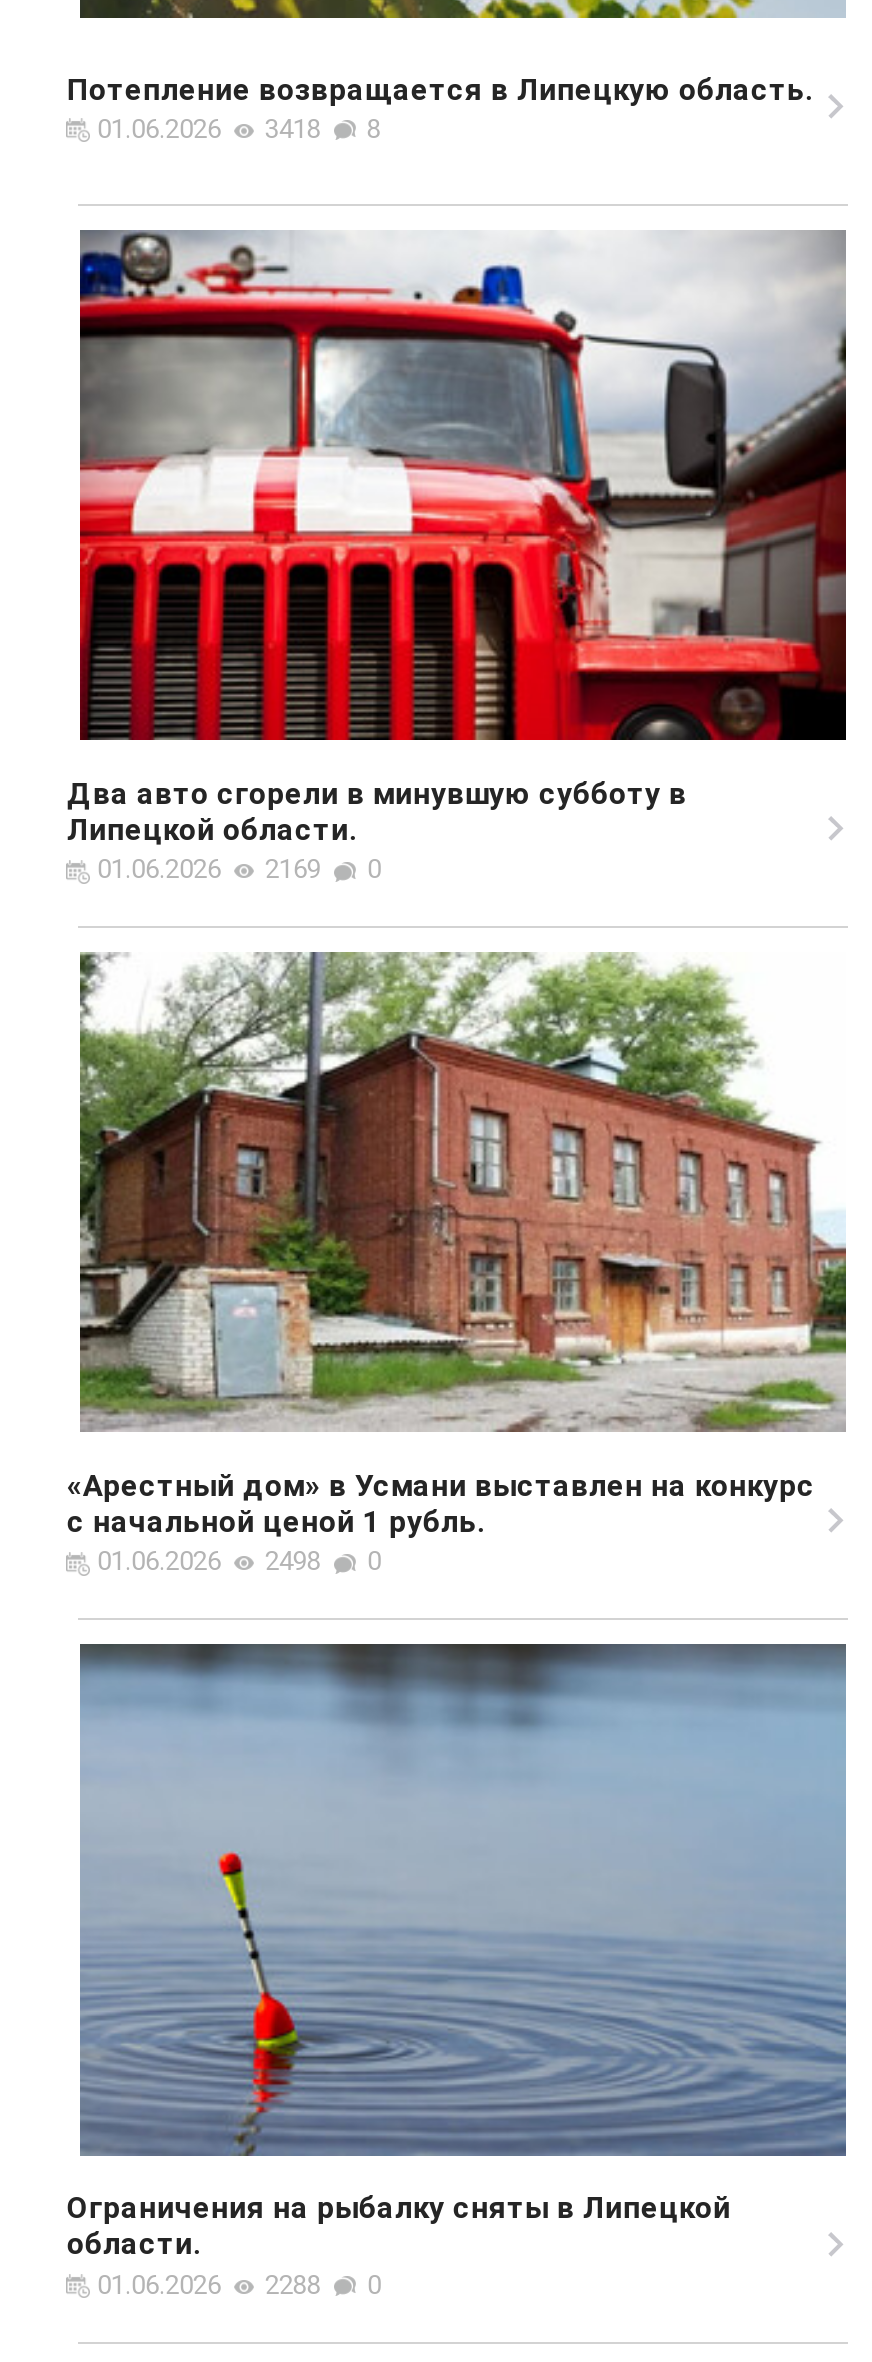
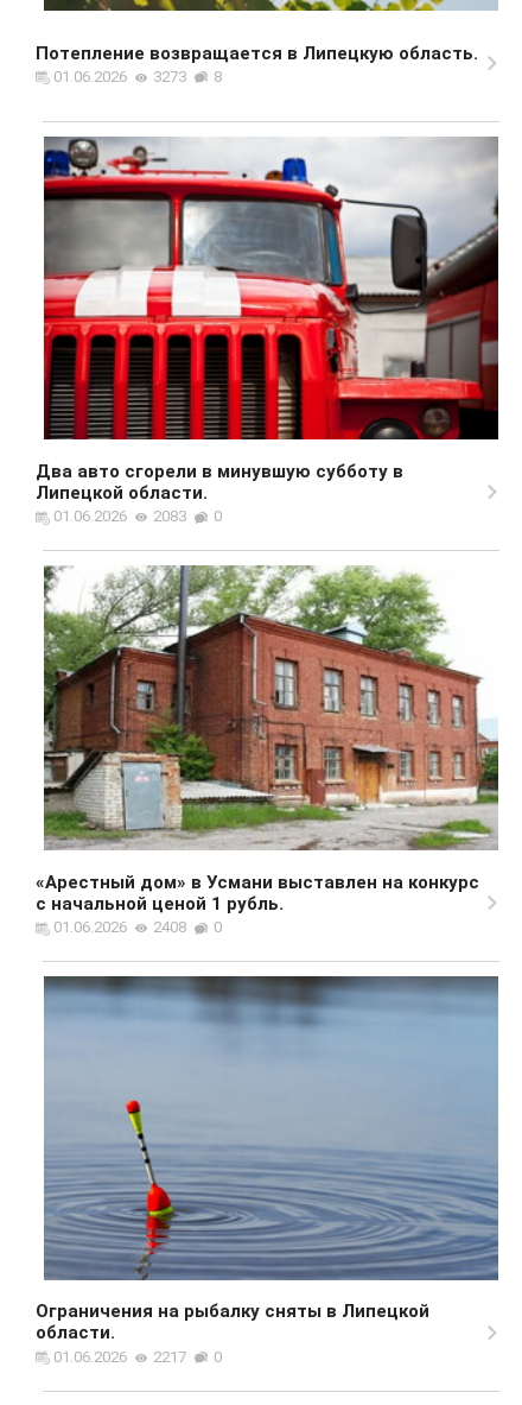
- 01.06.2026 3418 8
+ 01.06.2026 3273 8

- 01.06.2026 2169 0
+ 01.06.2026 2083 0

- 01.06.2026 2498 0
+ 01.06.2026 2408 0

- 01.06.2026 2288 0
+ 01.06.2026 2217 0
